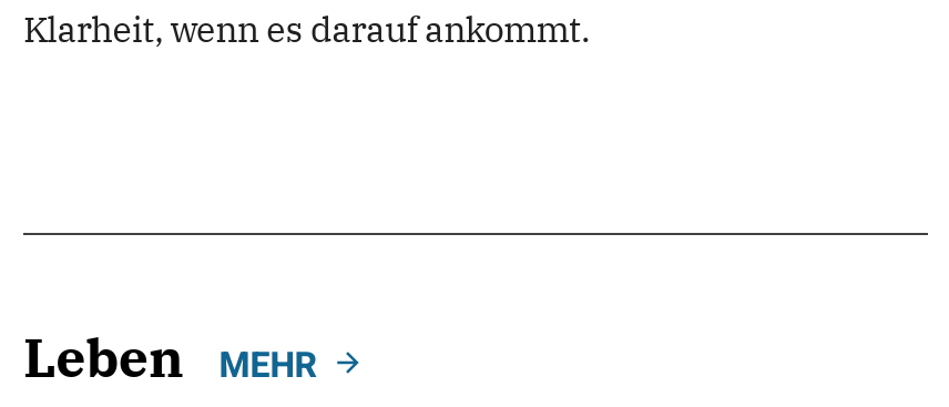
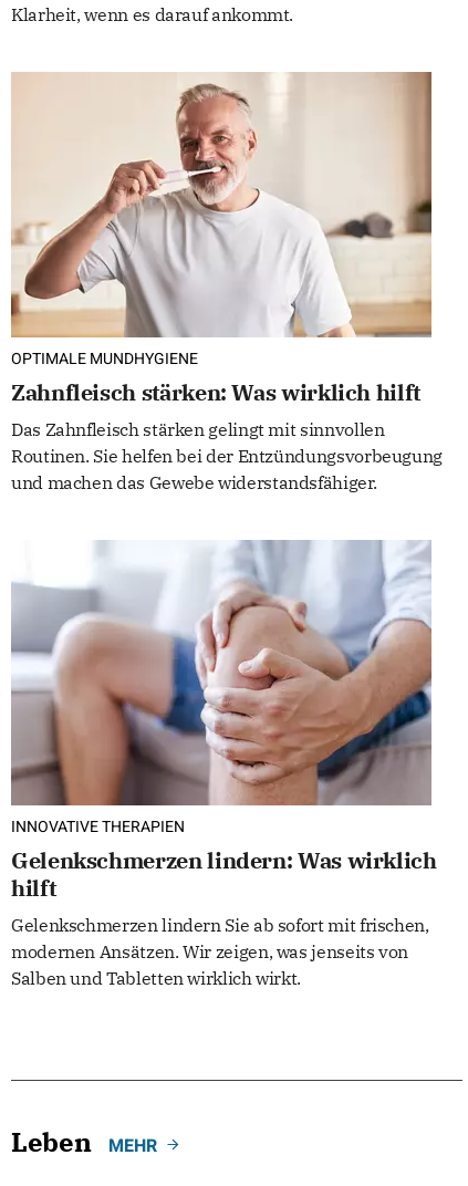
+ [image]
+ OPTIMALE MUNDHYGIENE
+ Zahnfleisch stärken: Was wirklich hilft
+ Das Zahnfleisch stärken gelingt mit sinnvollen
+ Routinen. Sie helfen bei der Entzündungsvorbeugung
+ und machen das Gewebe widerstandsfähiger.

+ [image]
+ INNOVATIVE THERAPIEN
+ Gelenkschmerzen lindern: Was wirklich
+ hilft
+ Gelenkschmerzen lindern Sie ab sofort mit frischen,
+ modernen Ansätzen. Wir zeigen, was jenseits von
+ Salben und Tabletten wirklich wirkt.
